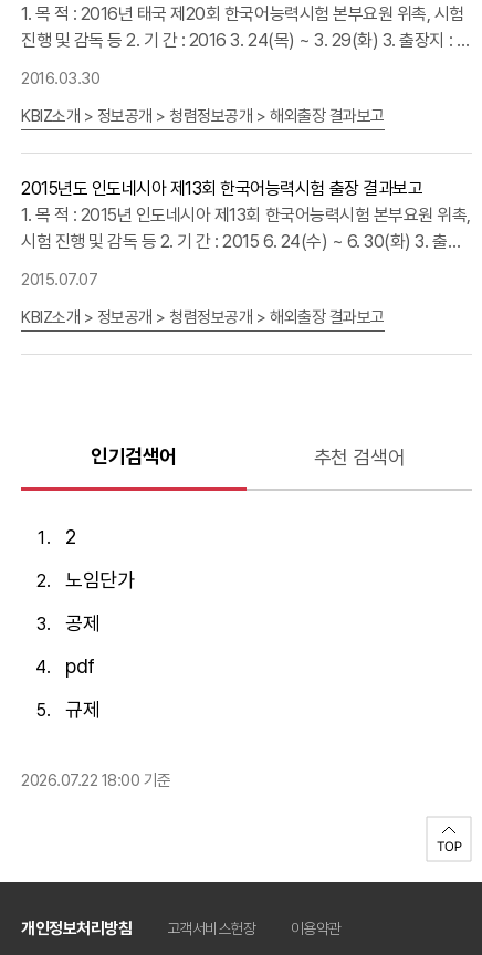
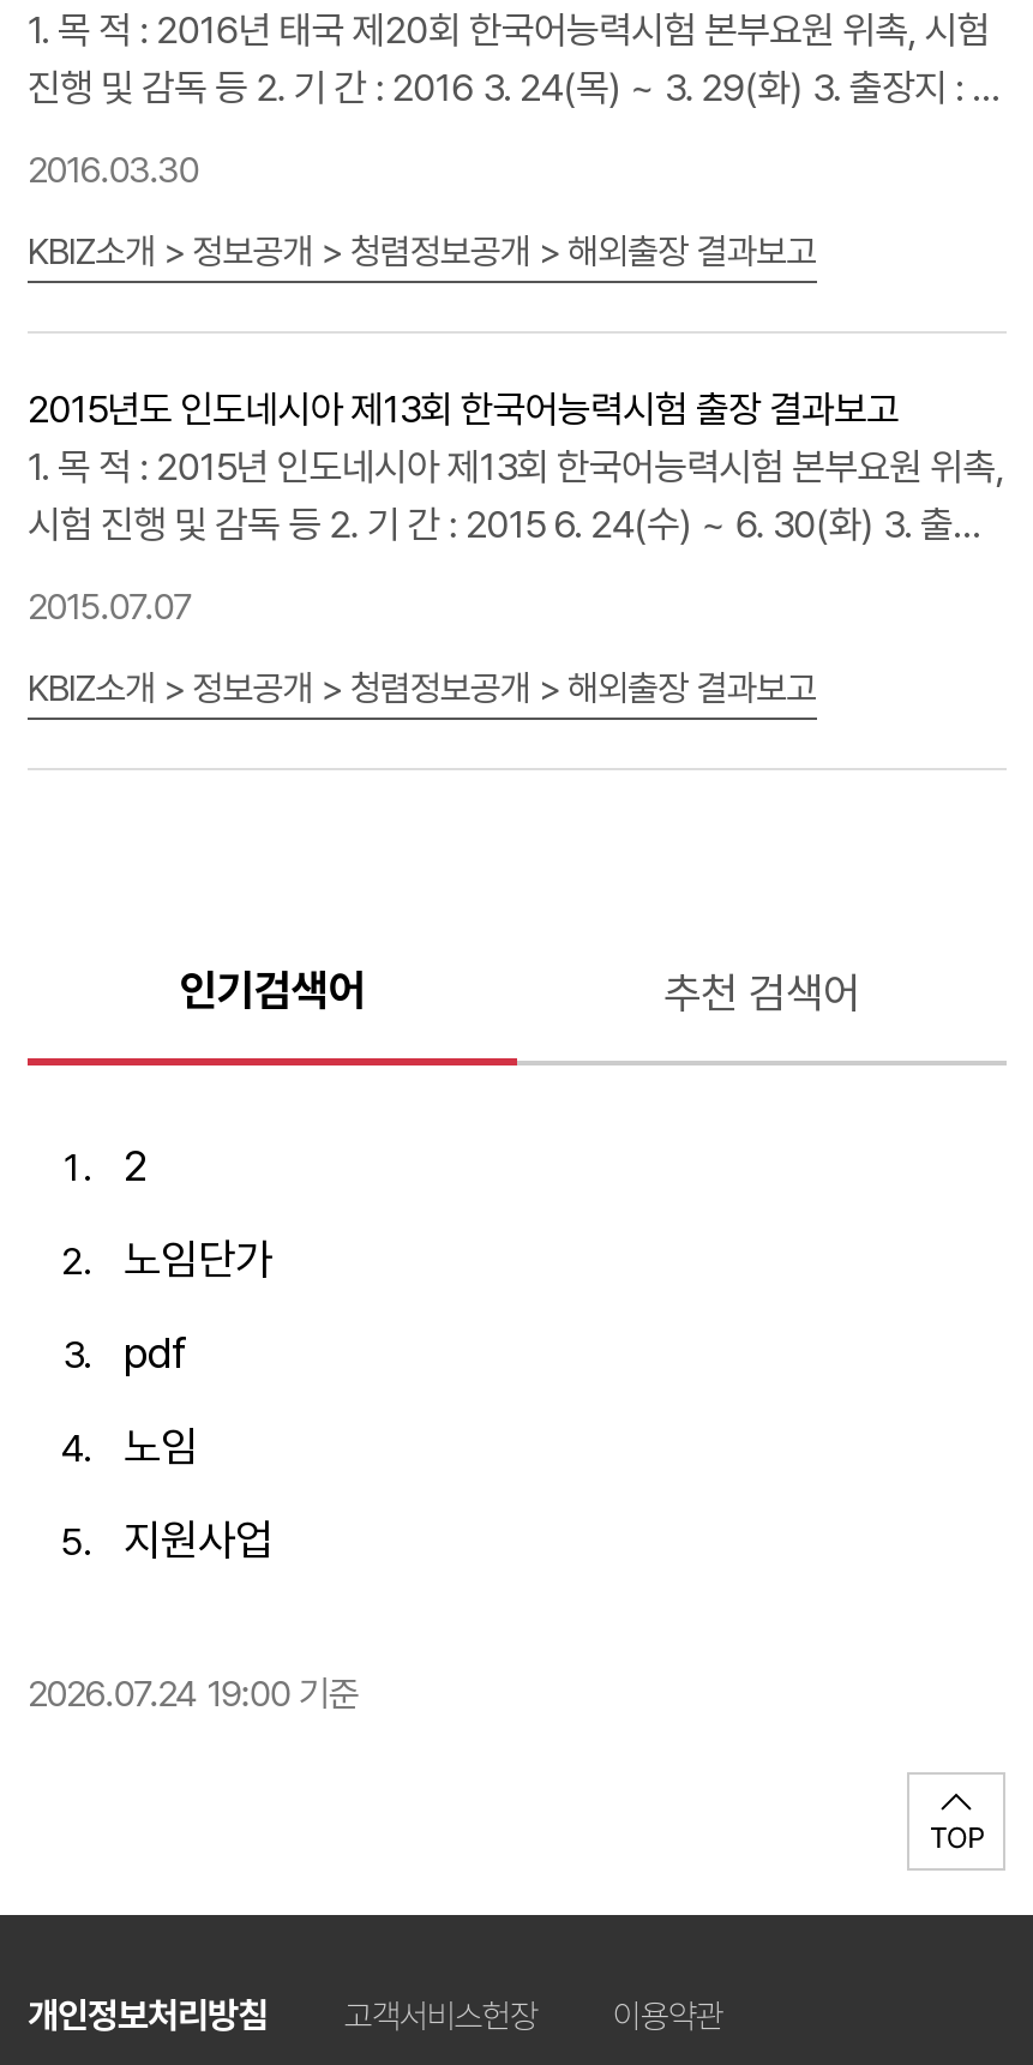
- 공제

moved up: pdf

- 규제
- 2026.07.22 18:00 기준
+ 노임
+ 지원사업
+ 2026.07.24 19:00 기준
